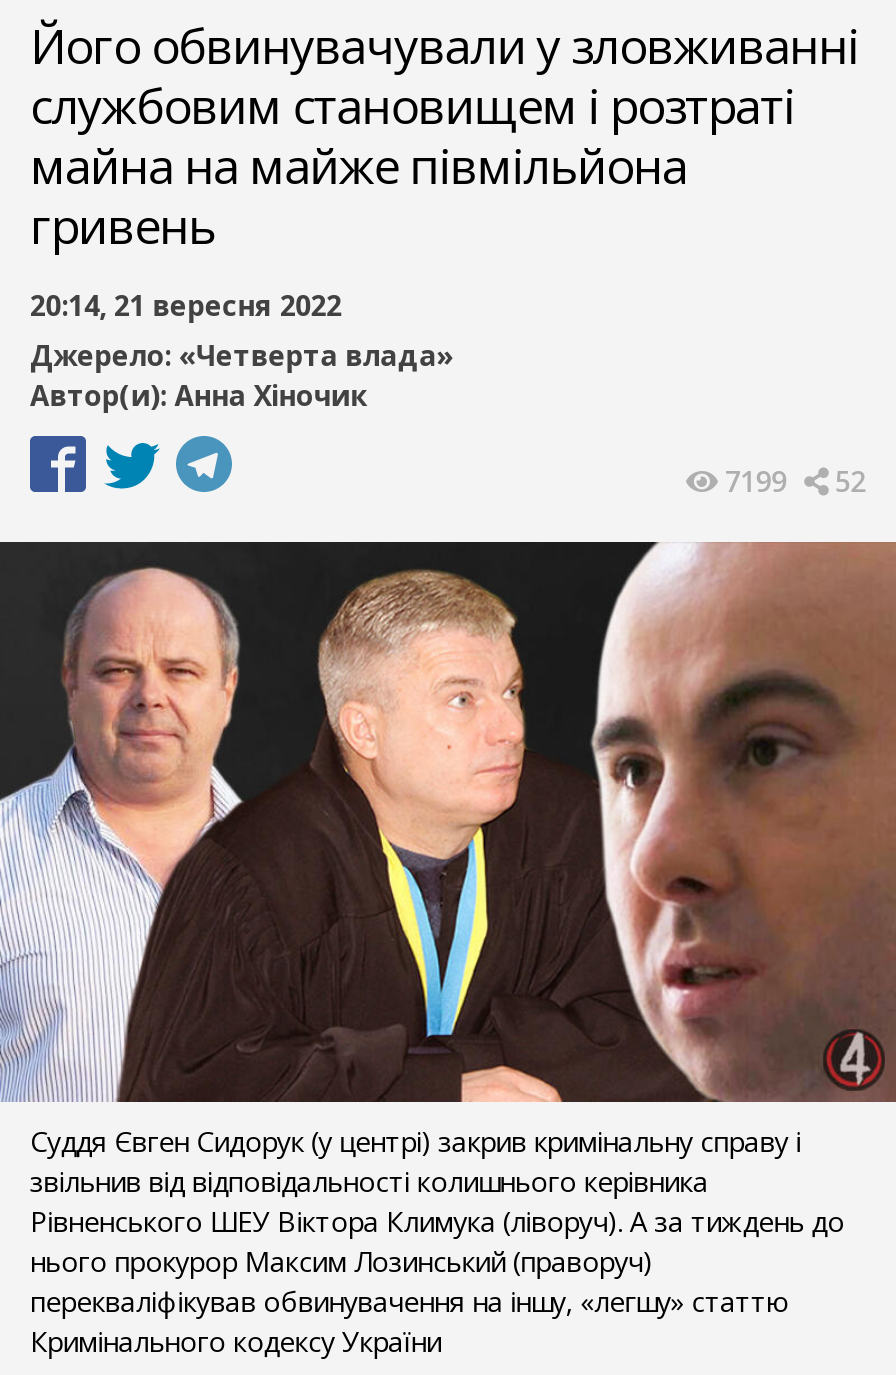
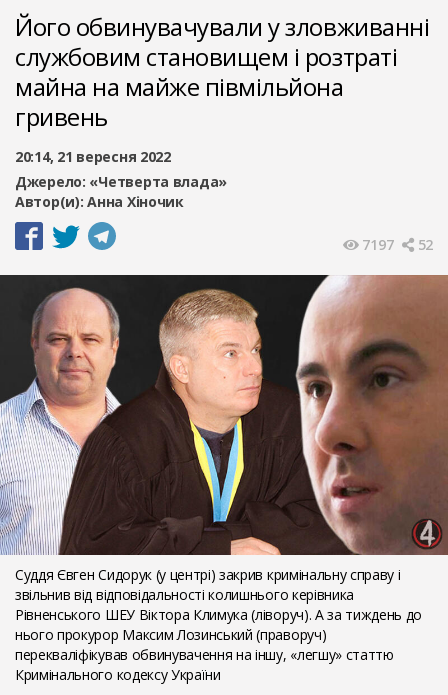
- 7199 52
+ 7197 52
